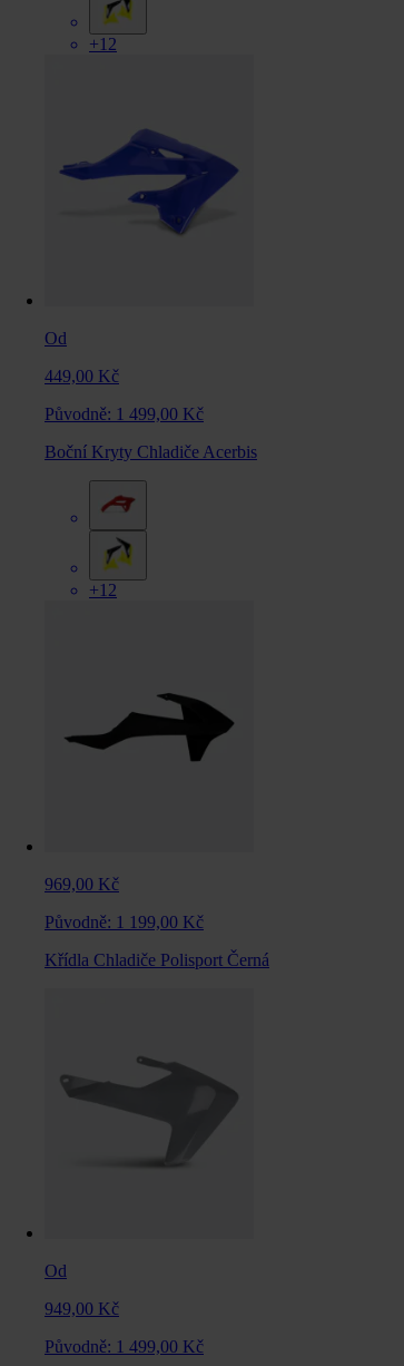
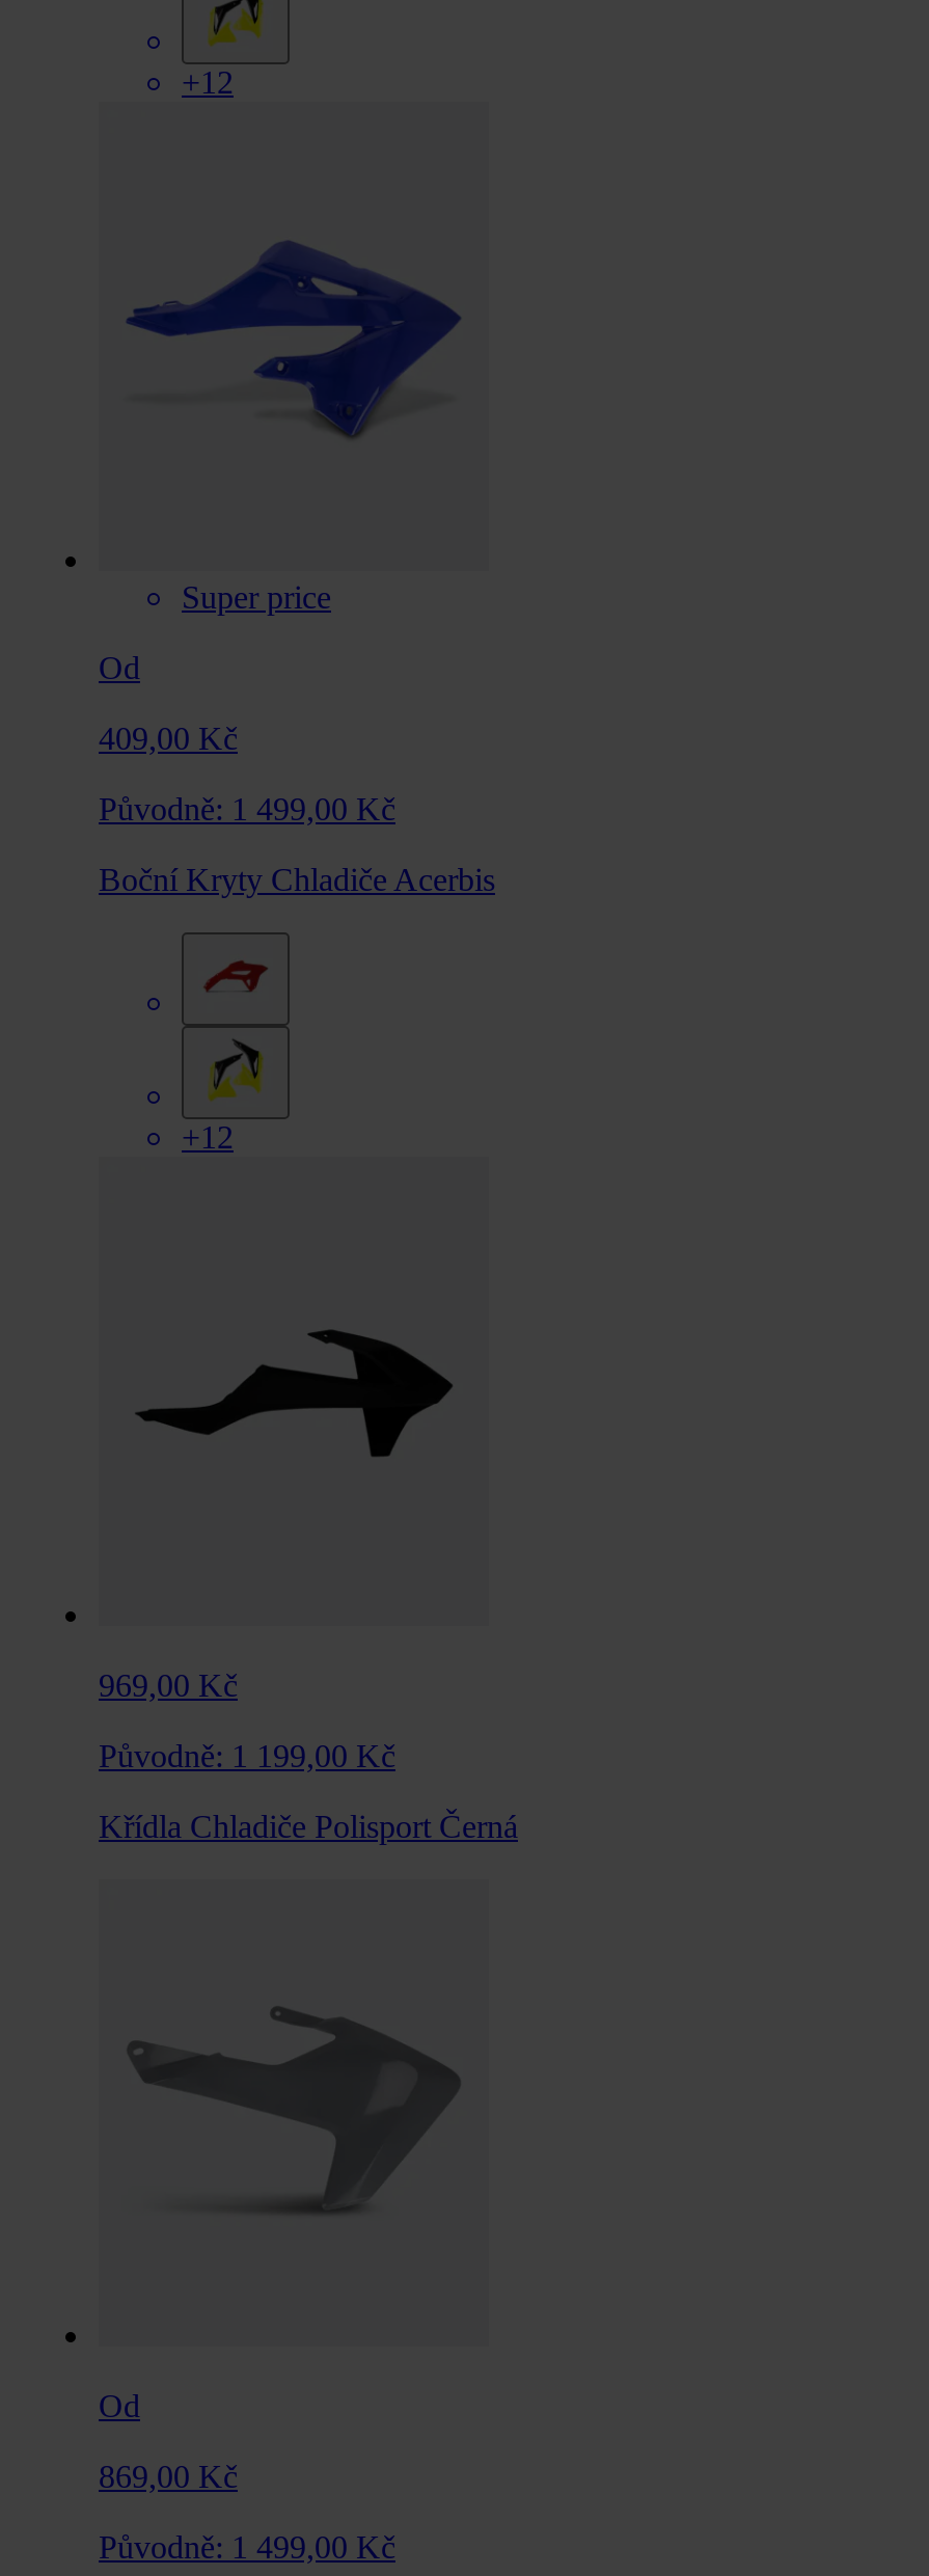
+ Super price

- 449,00 Kč
+ 409,00 Kč

- 949,00 Kč
+ 869,00 Kč
